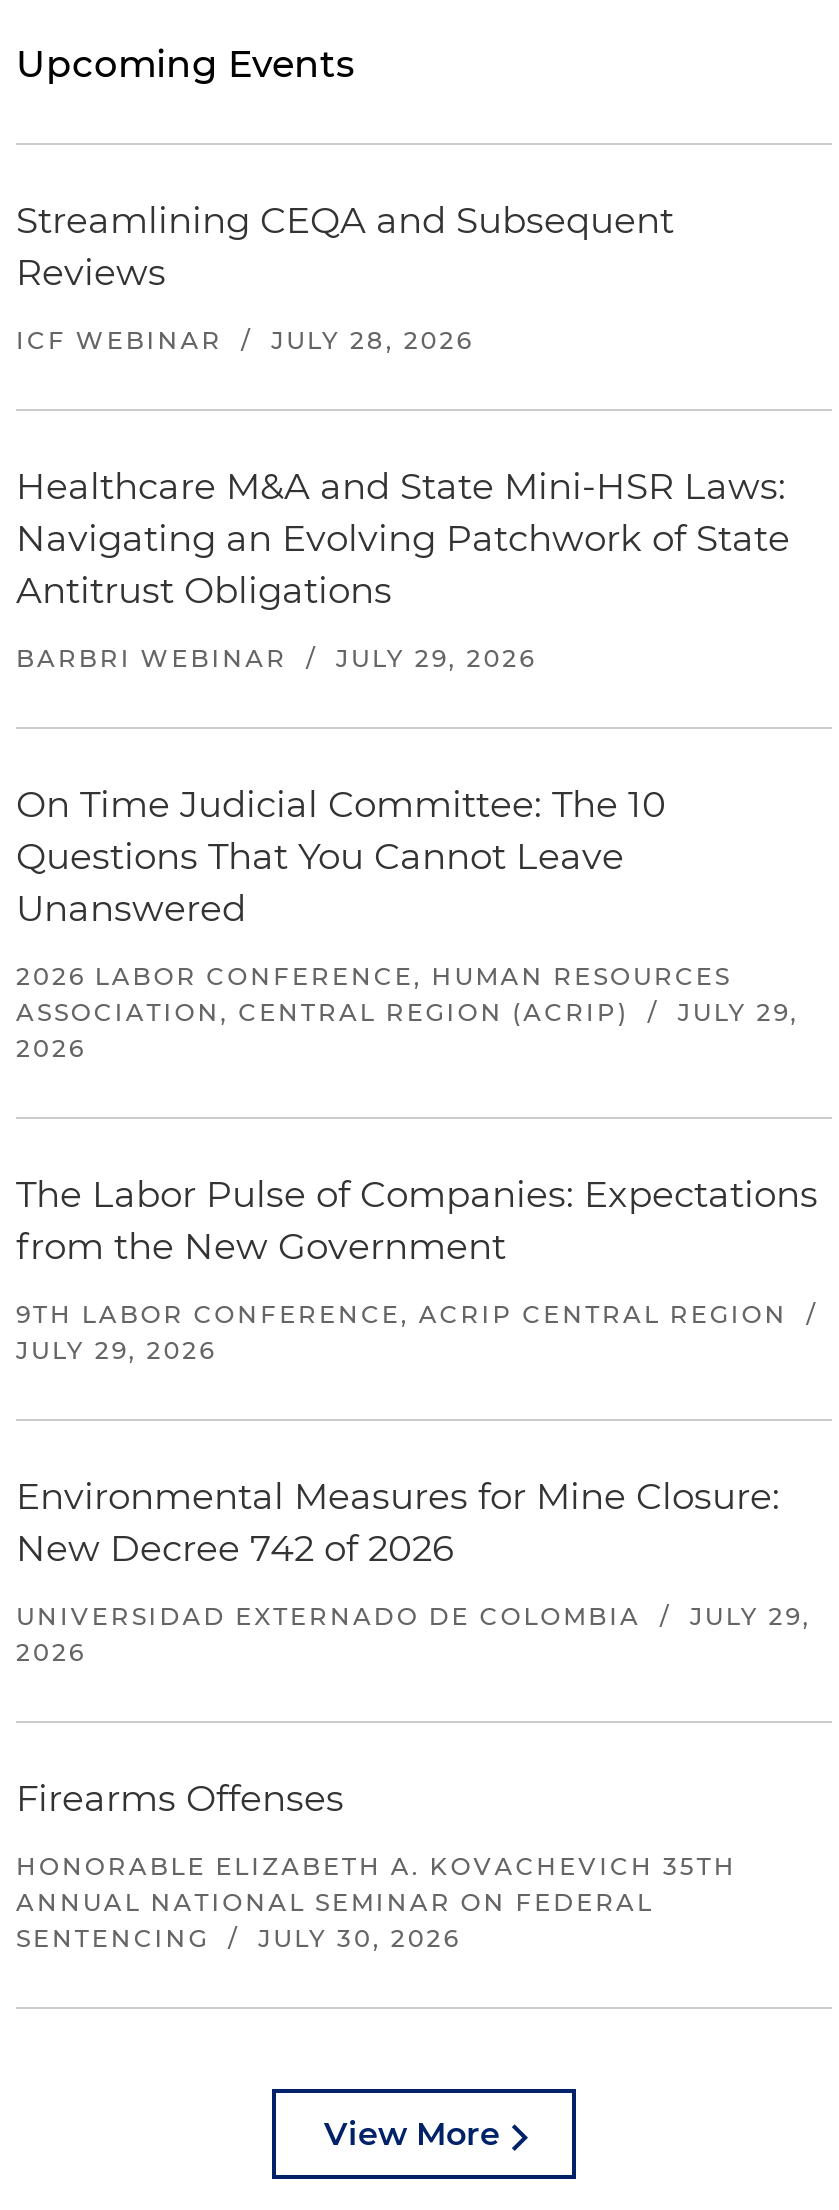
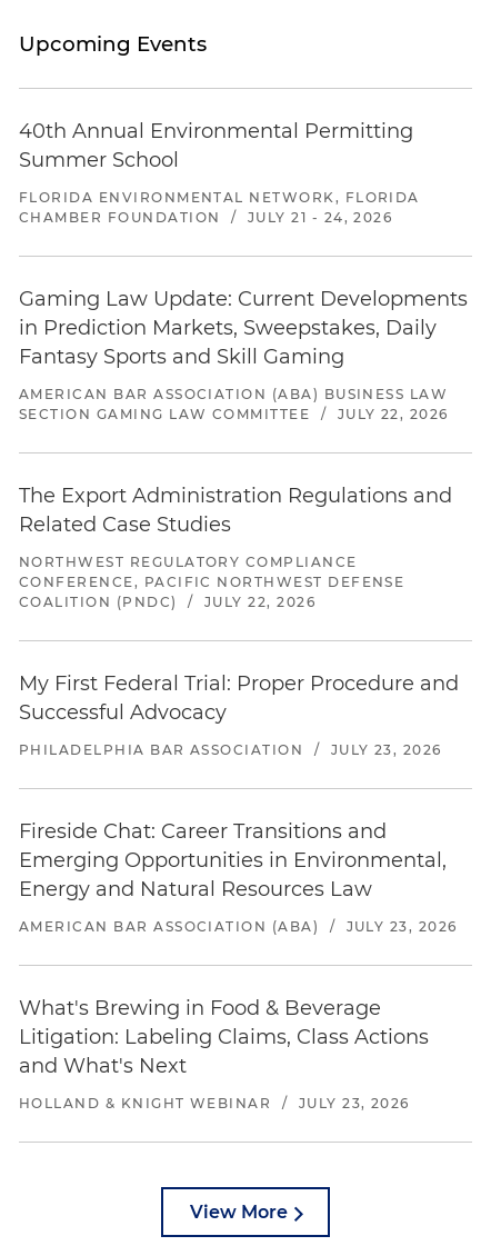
- Streamlining CEQA and Subsequent
- Reviews
+ 40th Annual Environmental Permitting
+ Summer School

- ICF WEBINAR / JULY 28, 2026
+ FLORIDA ENVIRONMENTAL NETWORK, FLORIDA
+ CHAMBER FOUNDATION / JULY 21 - 24, 2026

- Healthcare M&A and State Mini-HSR Laws:
- Navigating an Evolving Patchwork of State
- Antitrust Obligations
+ Gaming Law Update: Current Developments
+ in Prediction Markets, Sweepstakes, Daily
+ Fantasy Sports and Skill Gaming

- BARBRI WEBINAR / JULY 29, 2026
+ AMERICAN BAR ASSOCIATION (ABA) BUSINESS LAW
+ SECTION GAMING LAW COMMITTEE / JULY 22, 2026

- On Time Judicial Committee: The 10
- Questions That You Cannot Leave
- Unanswered
+ The Export Administration Regulations and
+ Related Case Studies

- 2026 LABOR CONFERENCE, HUMAN RESOURCES
- ASSOCIATION, CENTRAL REGION (ACRIP) / JULY 29,
- 2026
+ NORTHWEST REGULATORY COMPLIANCE
+ CONFERENCE, PACIFIC NORTHWEST DEFENSE
+ COALITION (PNDC) / JULY 22, 2026

- The Labor Pulse of Companies: Expectations
- from the New Government
+ My First Federal Trial: Proper Procedure and
+ Successful Advocacy

- 9TH LABOR CONFERENCE, ACRIP CENTRAL REGION /
- JULY 29, 2026
+ PHILADELPHIA BAR ASSOCIATION / JULY 23, 2026

- Environmental Measures for Mine Closure:
- New Decree 742 of 2026
+ Fireside Chat: Career Transitions and
+ Emerging Opportunities in Environmental,
+ Energy and Natural Resources Law

- UNIVERSIDAD EXTERNADO DE COLOMBIA / JULY 29,
- 2026
+ AMERICAN BAR ASSOCIATION (ABA) / JULY 23, 2026

- Firearms Offenses
+ What's Brewing in Food & Beverage
+ Litigation: Labeling Claims, Class Actions
+ and What's Next

- HONORABLE ELIZABETH A. KOVACHEVICH 35TH
- ANNUAL NATIONAL SEMINAR ON FEDERAL
- SENTENCING / JULY 30, 2026
+ HOLLAND & KNIGHT WEBINAR / JULY 23, 2026
